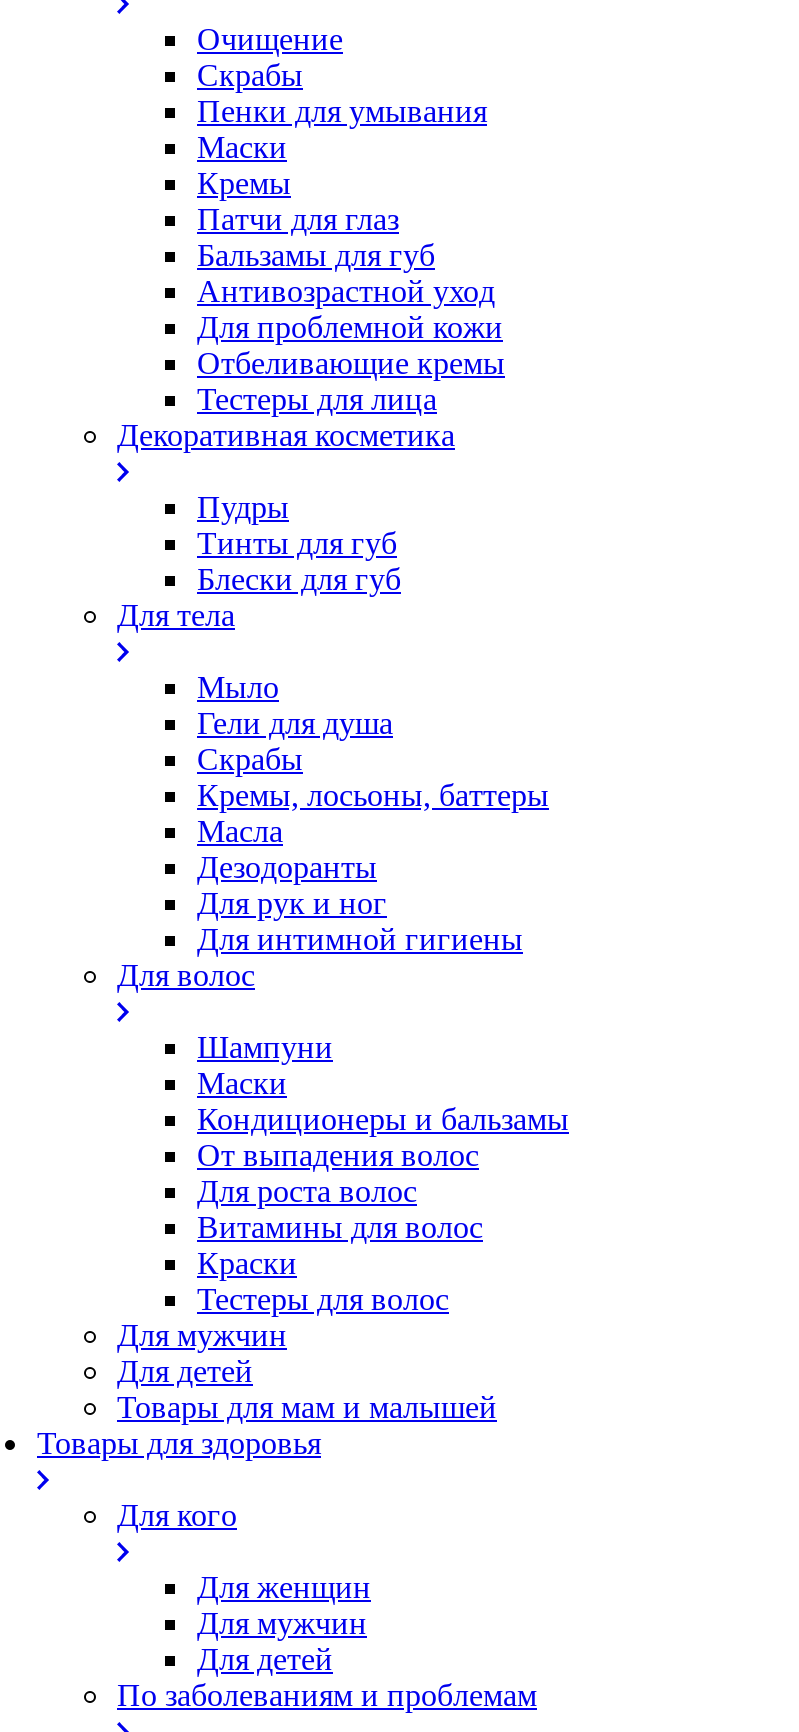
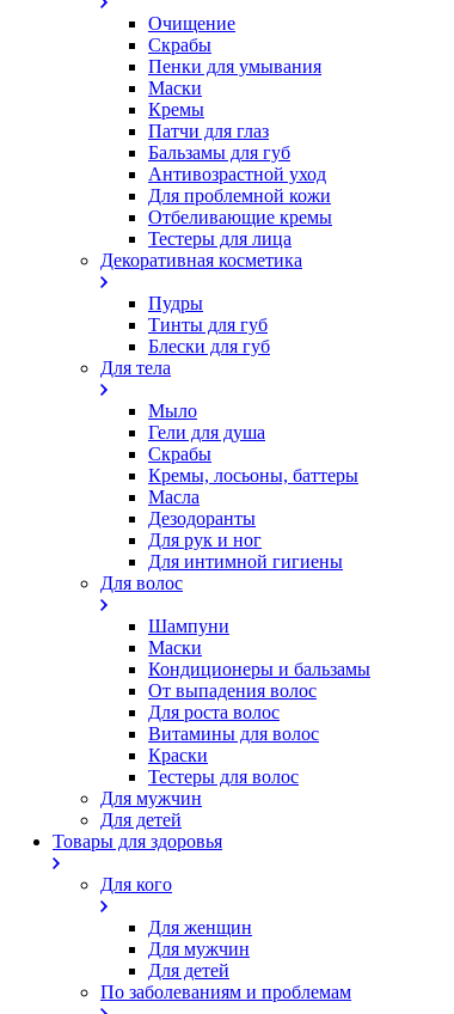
- Товары для мам и малышей
